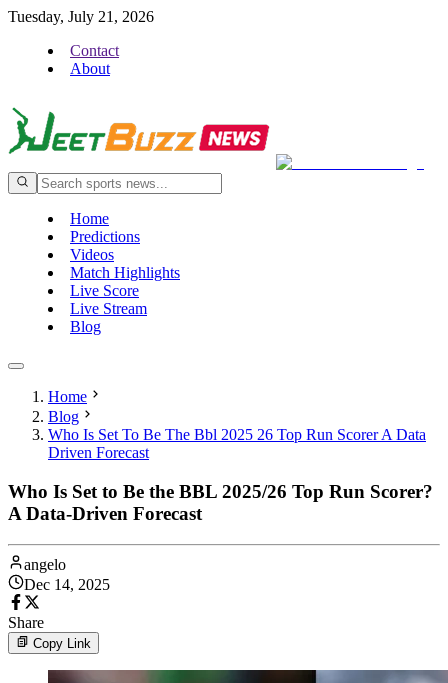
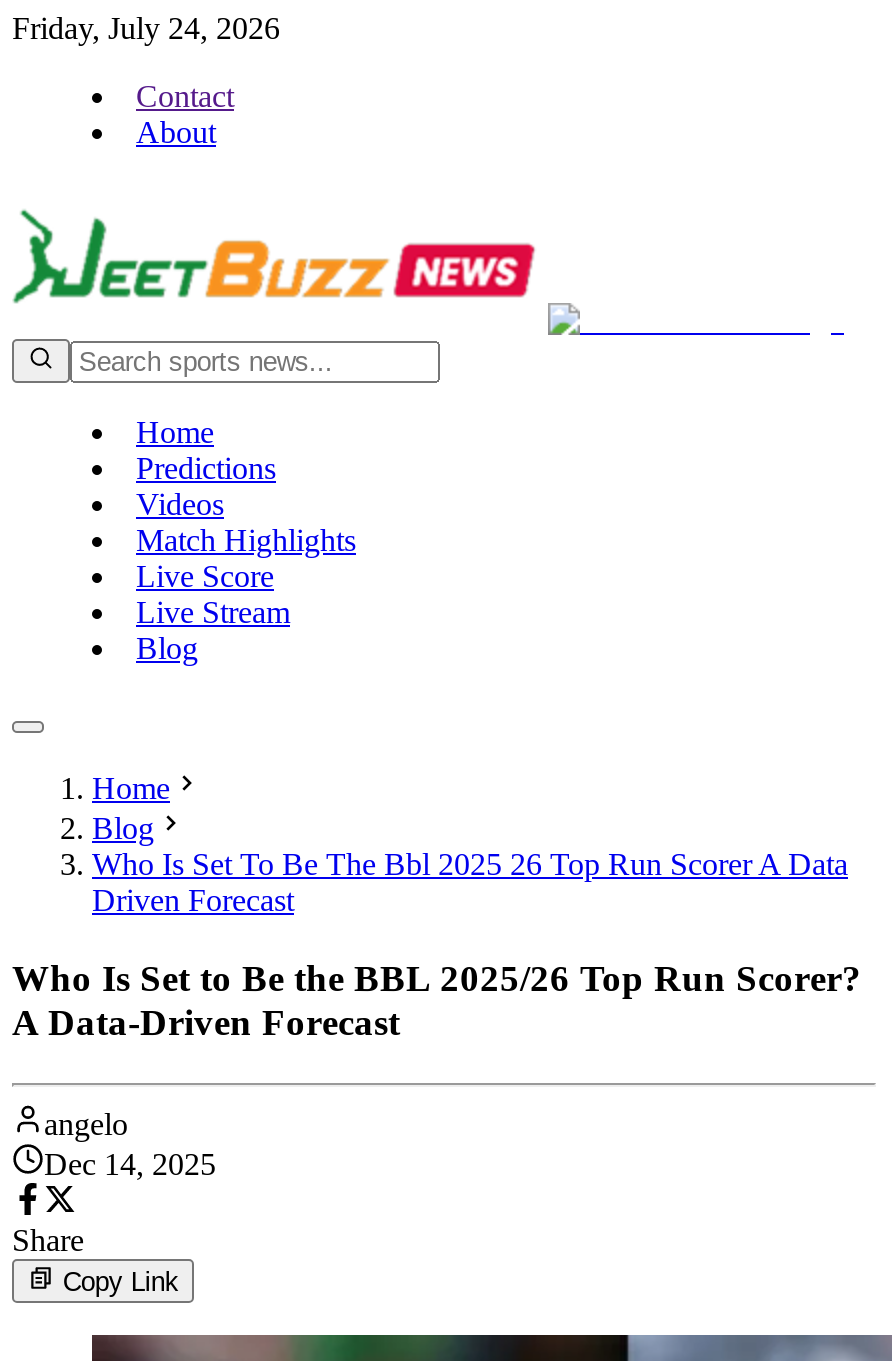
- Tuesday, July 21, 2026
+ Friday, July 24, 2026
